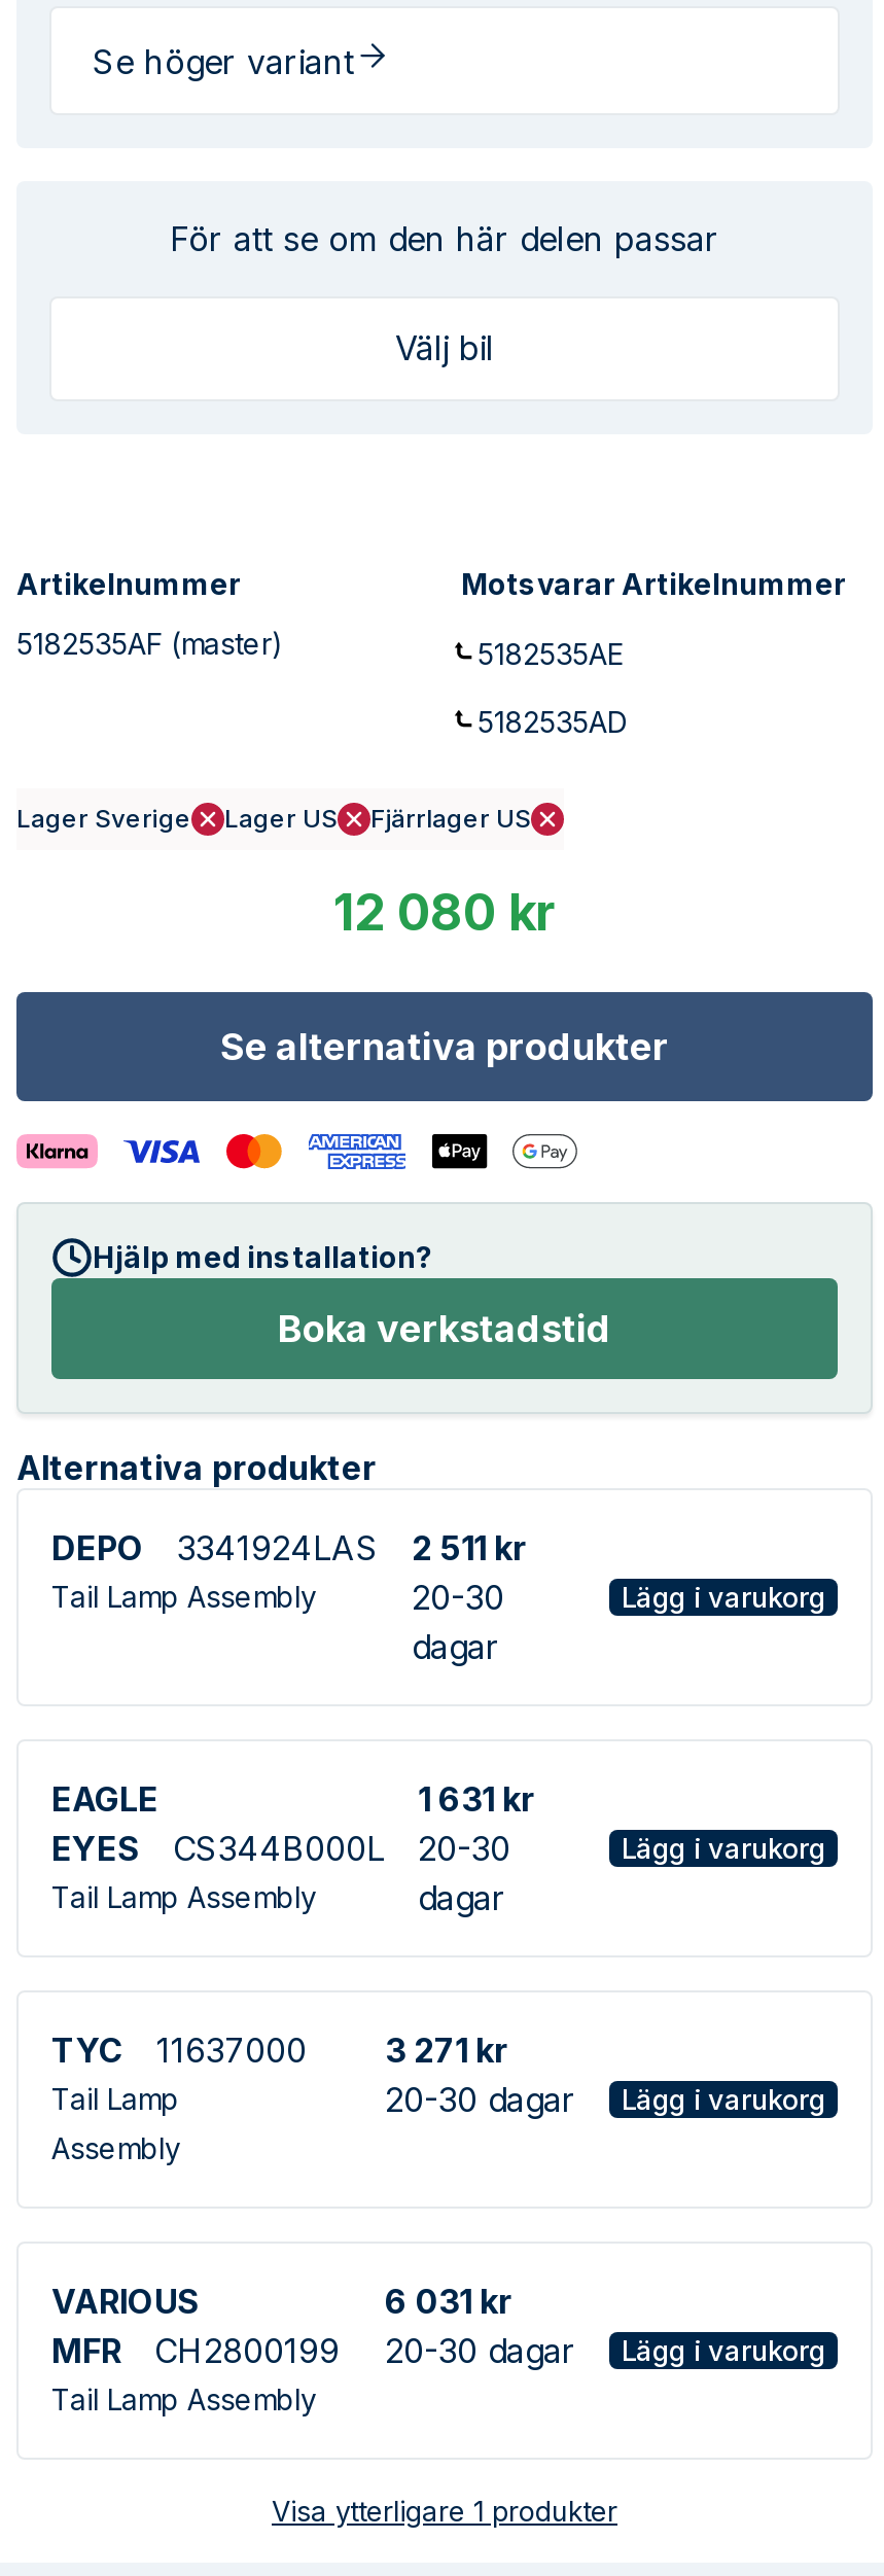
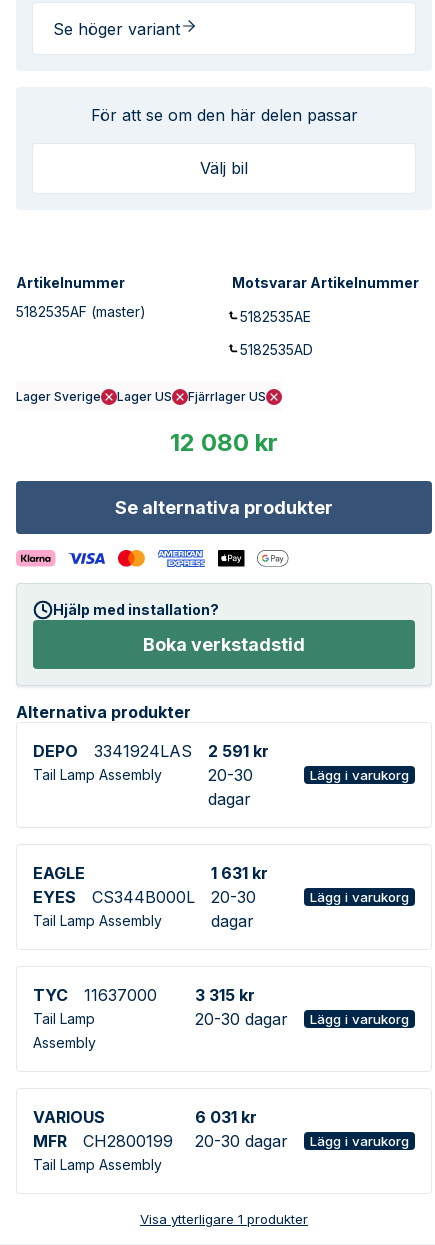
- DEPO 3341924LAS 2 511 kr
+ DEPO 3341924LAS 2 591 kr

- TYC 11637000 3 271 kr
+ TYC 11637000 3 315 kr
